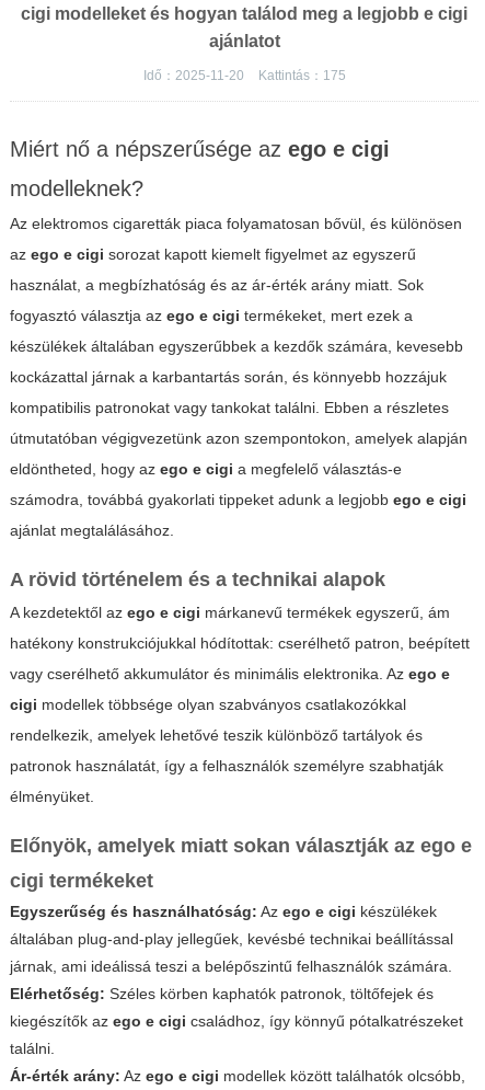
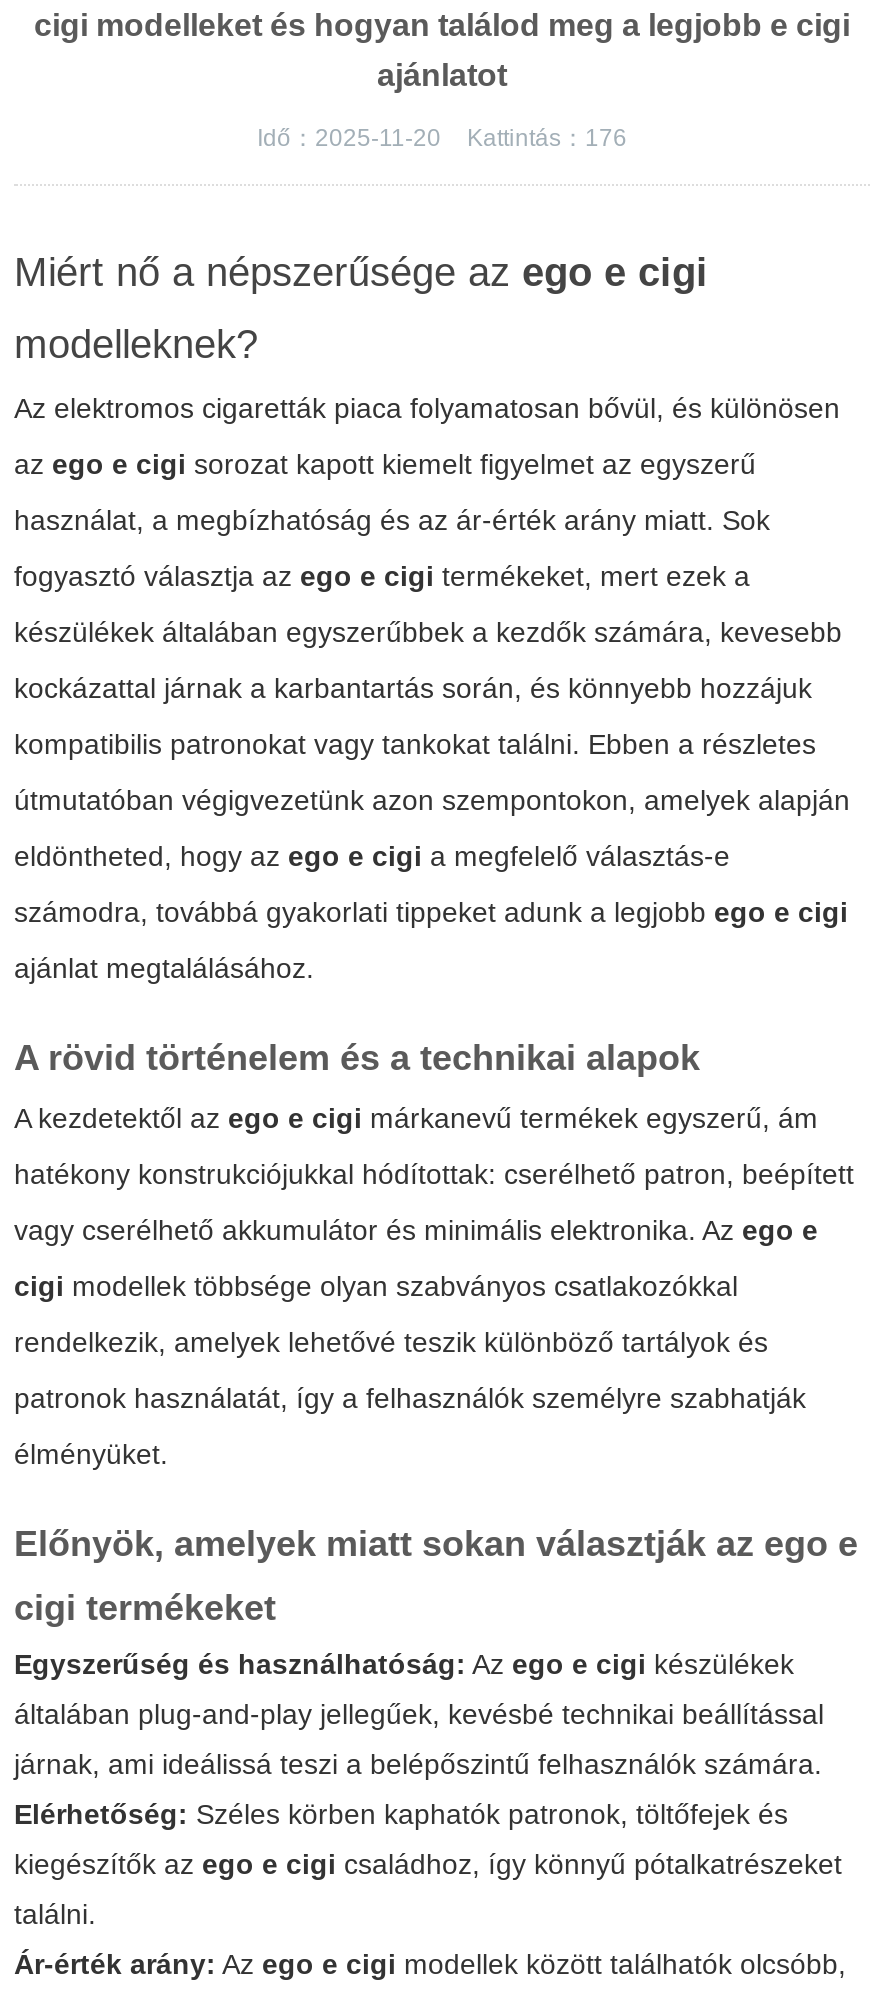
- Idő：2025-11-20 Kattintás：175
+ Idő：2025-11-20 Kattintás：176
